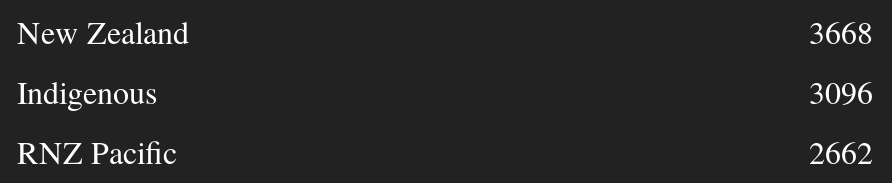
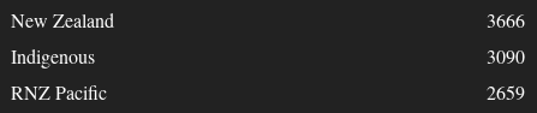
- 3668
+ 3666

- 3096
+ 3090

- 2662
+ 2659
